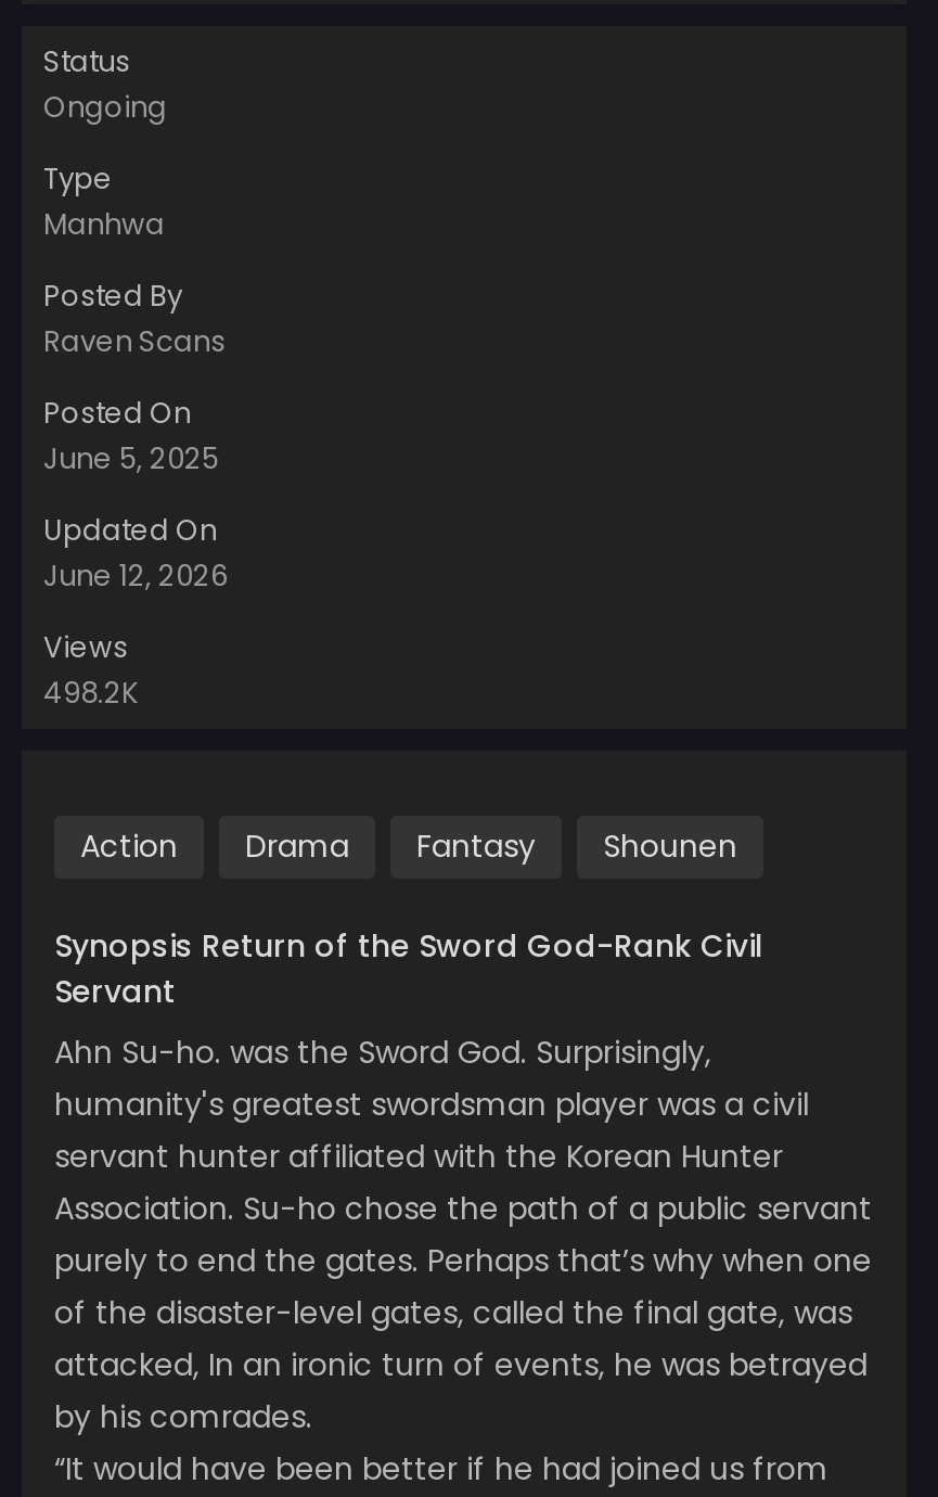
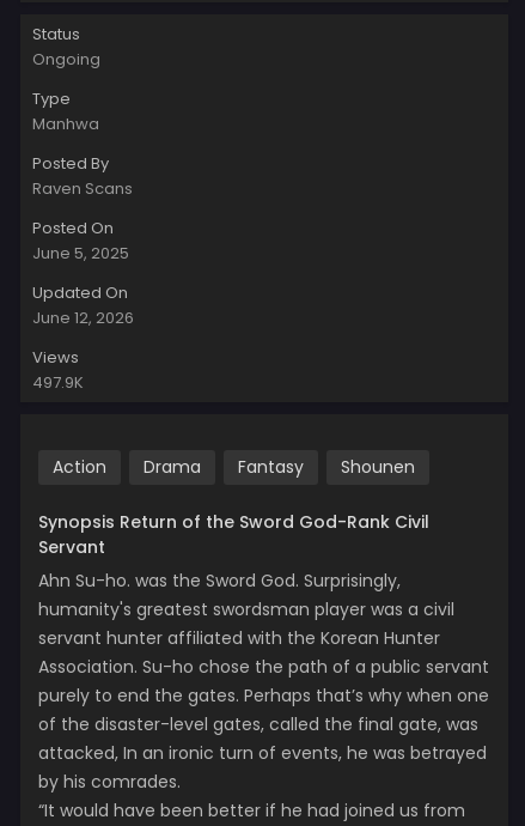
- 498.2K
+ 497.9K
